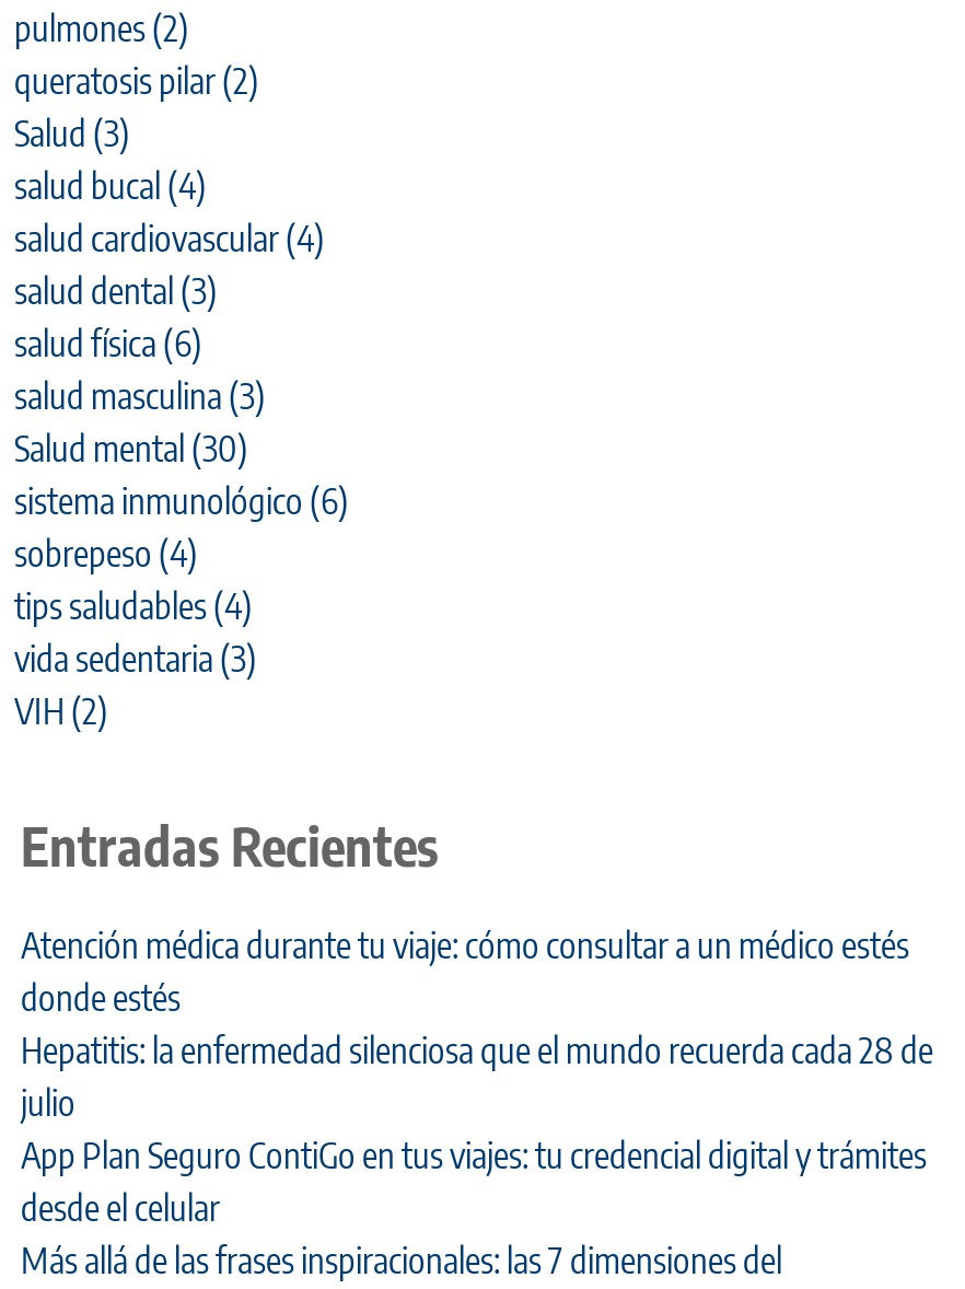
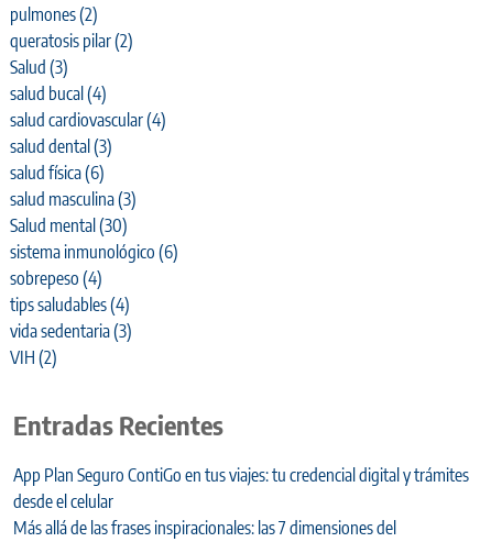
- Atención médica durante tu viaje: cómo consultar a un médico estés
- donde estés
- Hepatitis: la enfermedad silenciosa que el mundo recuerda cada 28 de
- julio
